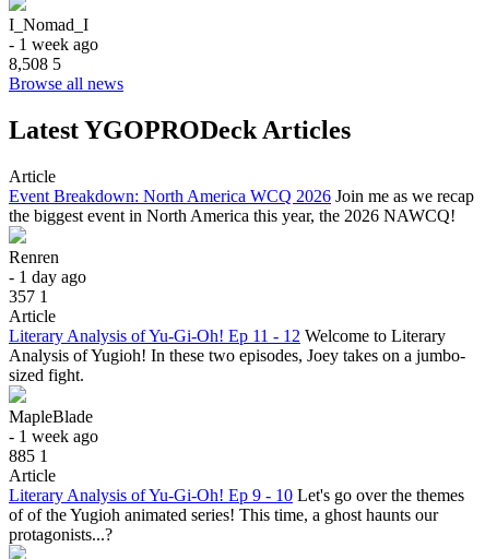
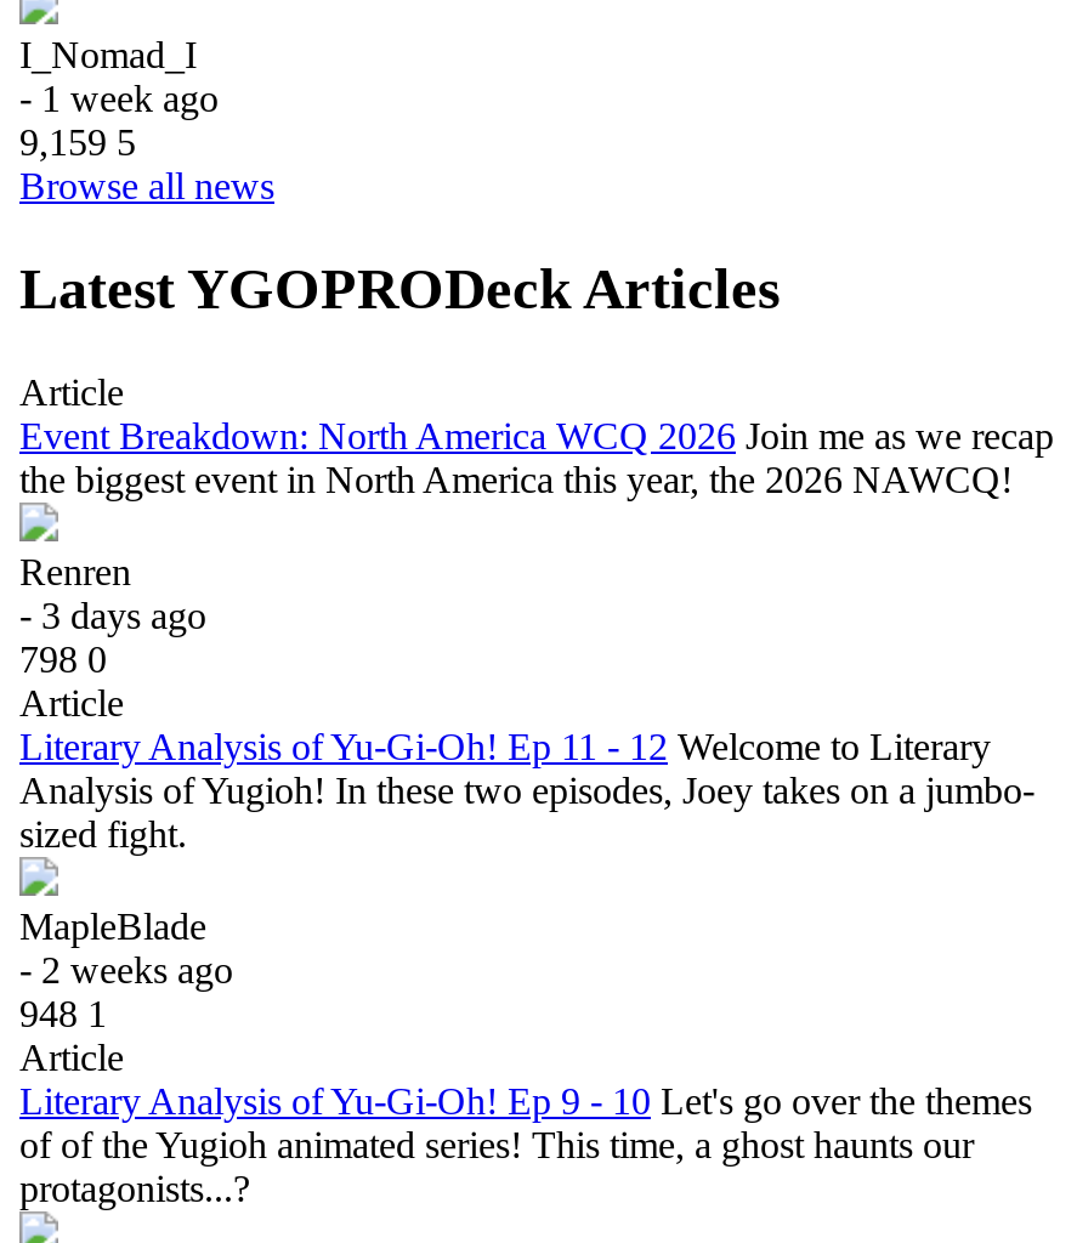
- 8,508 5
+ 9,159 5

- - 1 day ago
+ - 3 days ago

- 357 1
+ 798 0

- - 1 week ago
+ - 2 weeks ago

- 885 1
+ 948 1
